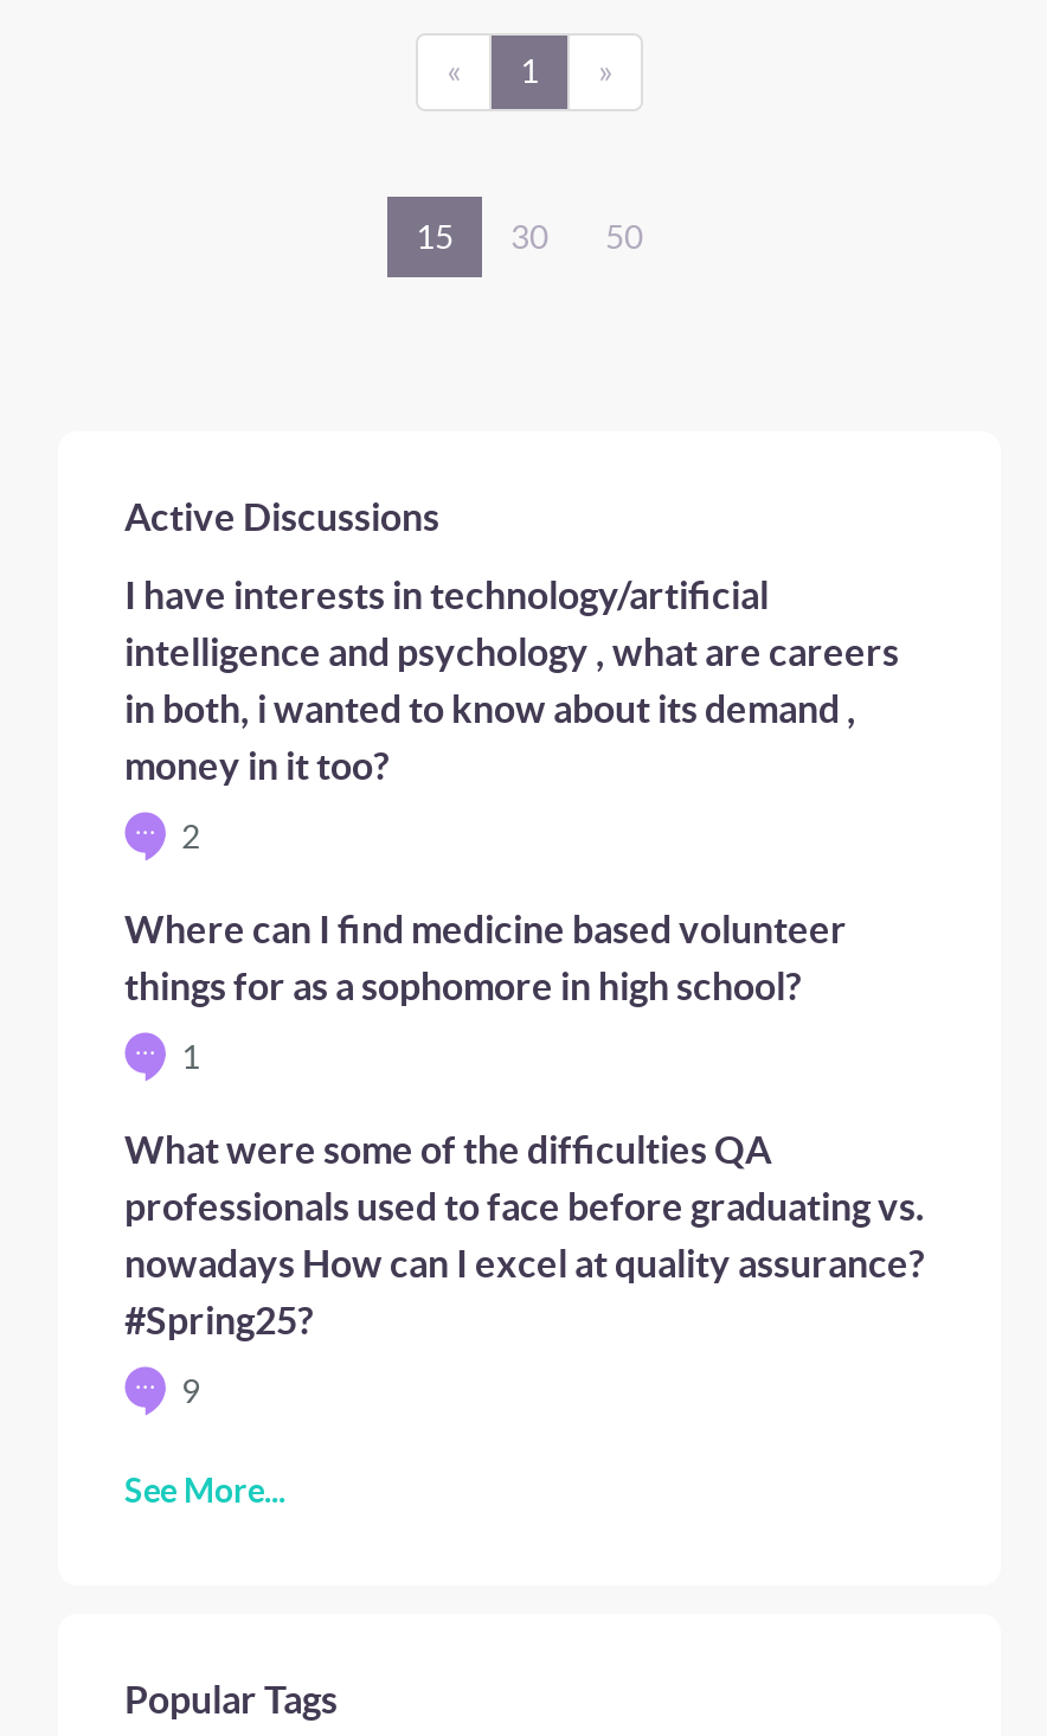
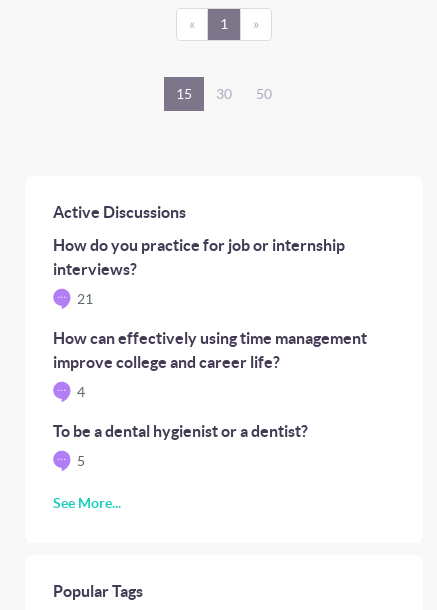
- I have interests in technology/artificial
- intelligence and psychology , what are careers
- in both, i wanted to know about its demand ,
- money in it too?
+ How do you practice for job or internship
+ interviews?

- 2
+ 21

- Where can I find medicine based volunteer
- things for as a sophomore in high school?
+ How can effectively using time management
+ improve college and career life?

- 1
+ 4

- What were some of the difficulties QA
- professionals used to face before graduating vs.
- nowadays How can I excel at quality assurance?
- #Spring25?
+ To be a dental hygienist or a dentist?

- 9
+ 5
